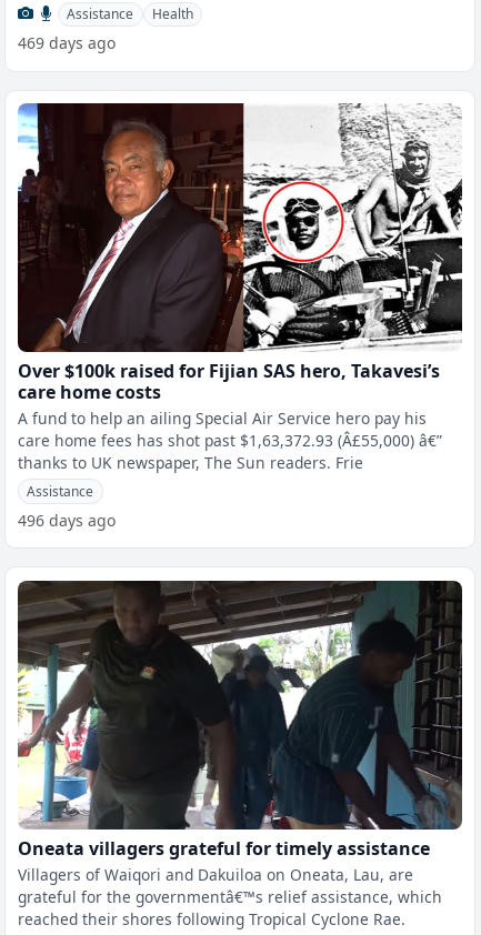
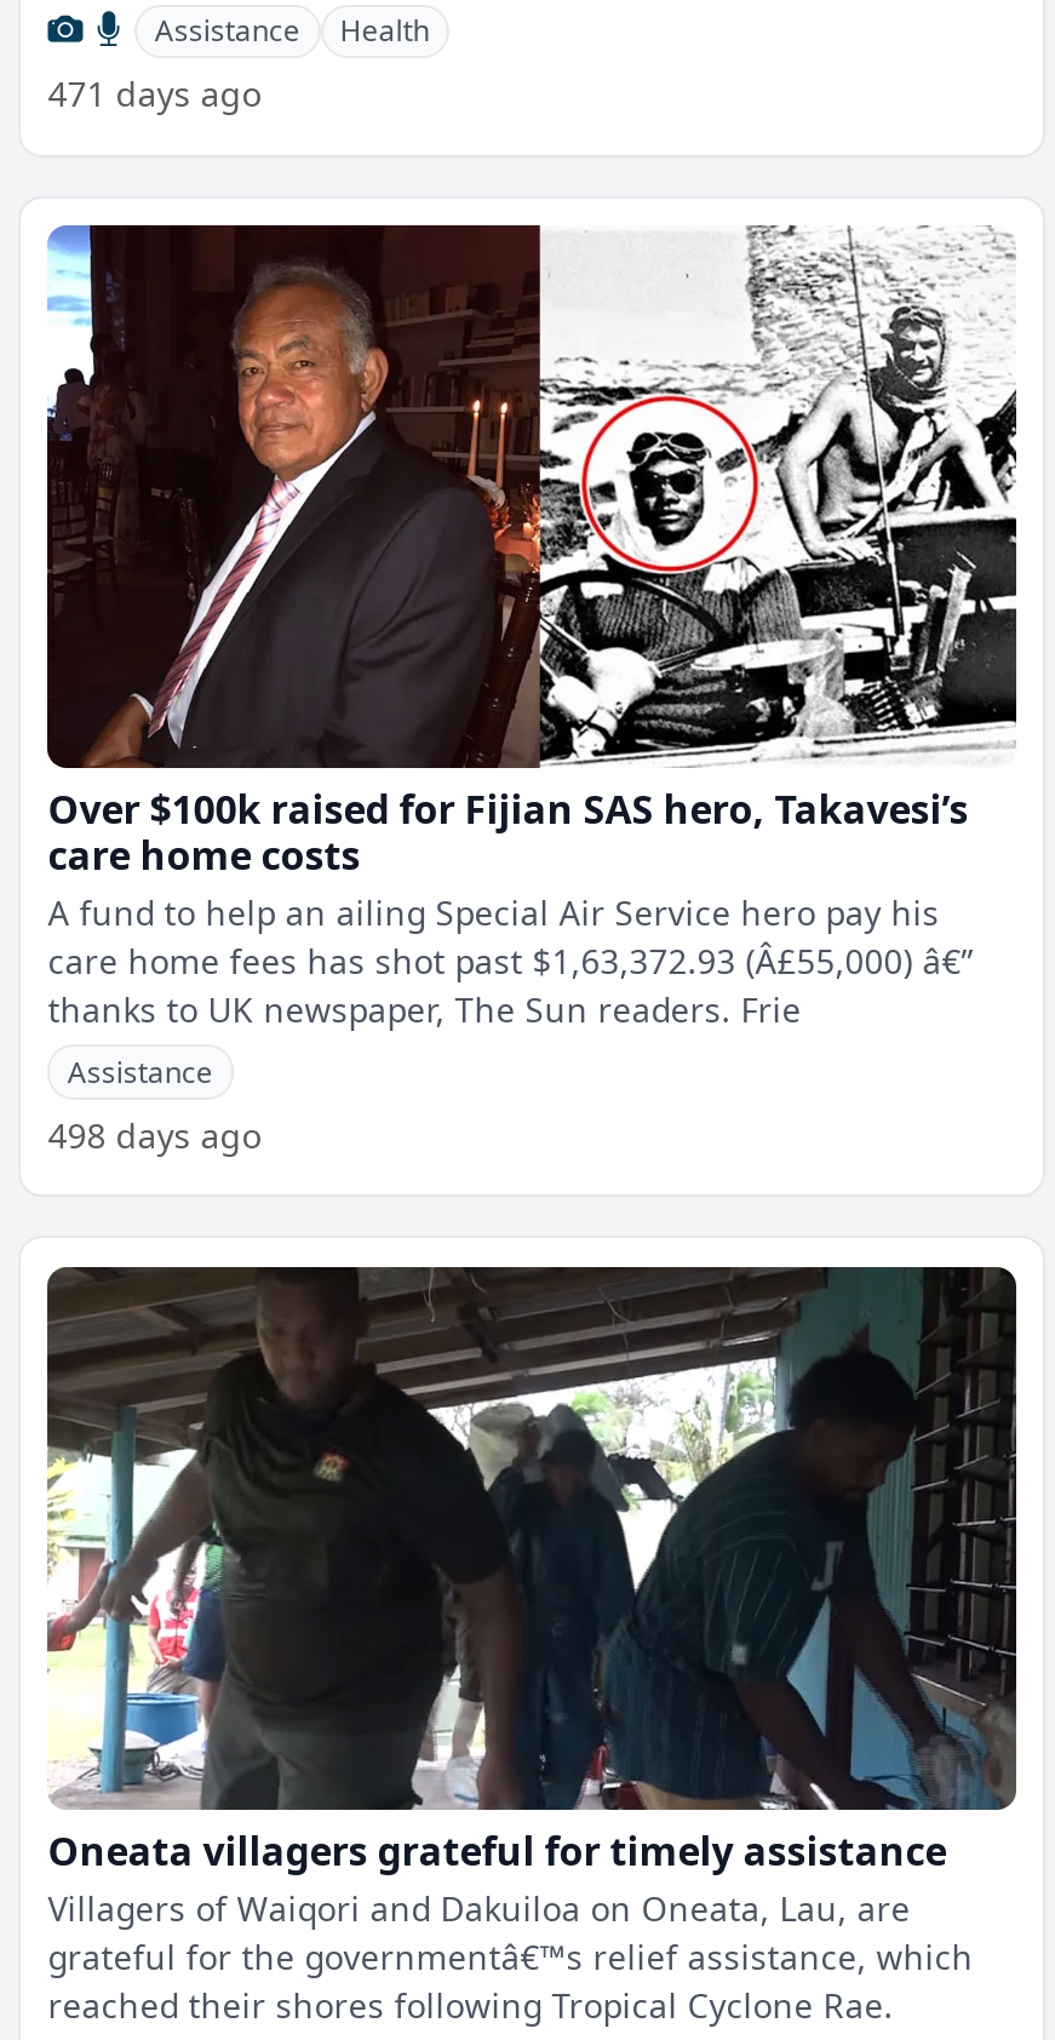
- 469 days ago
+ 471 days ago

- 496 days ago
+ 498 days ago
